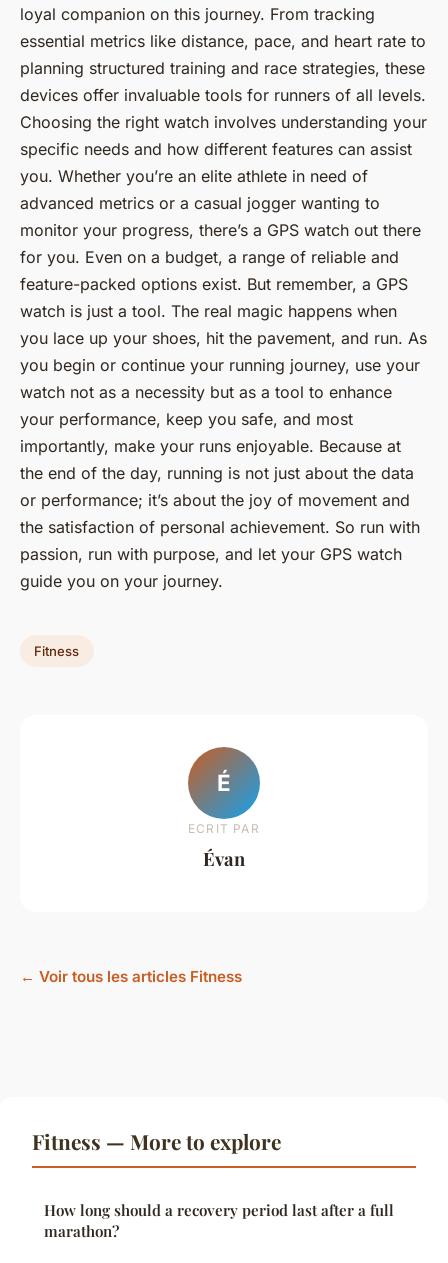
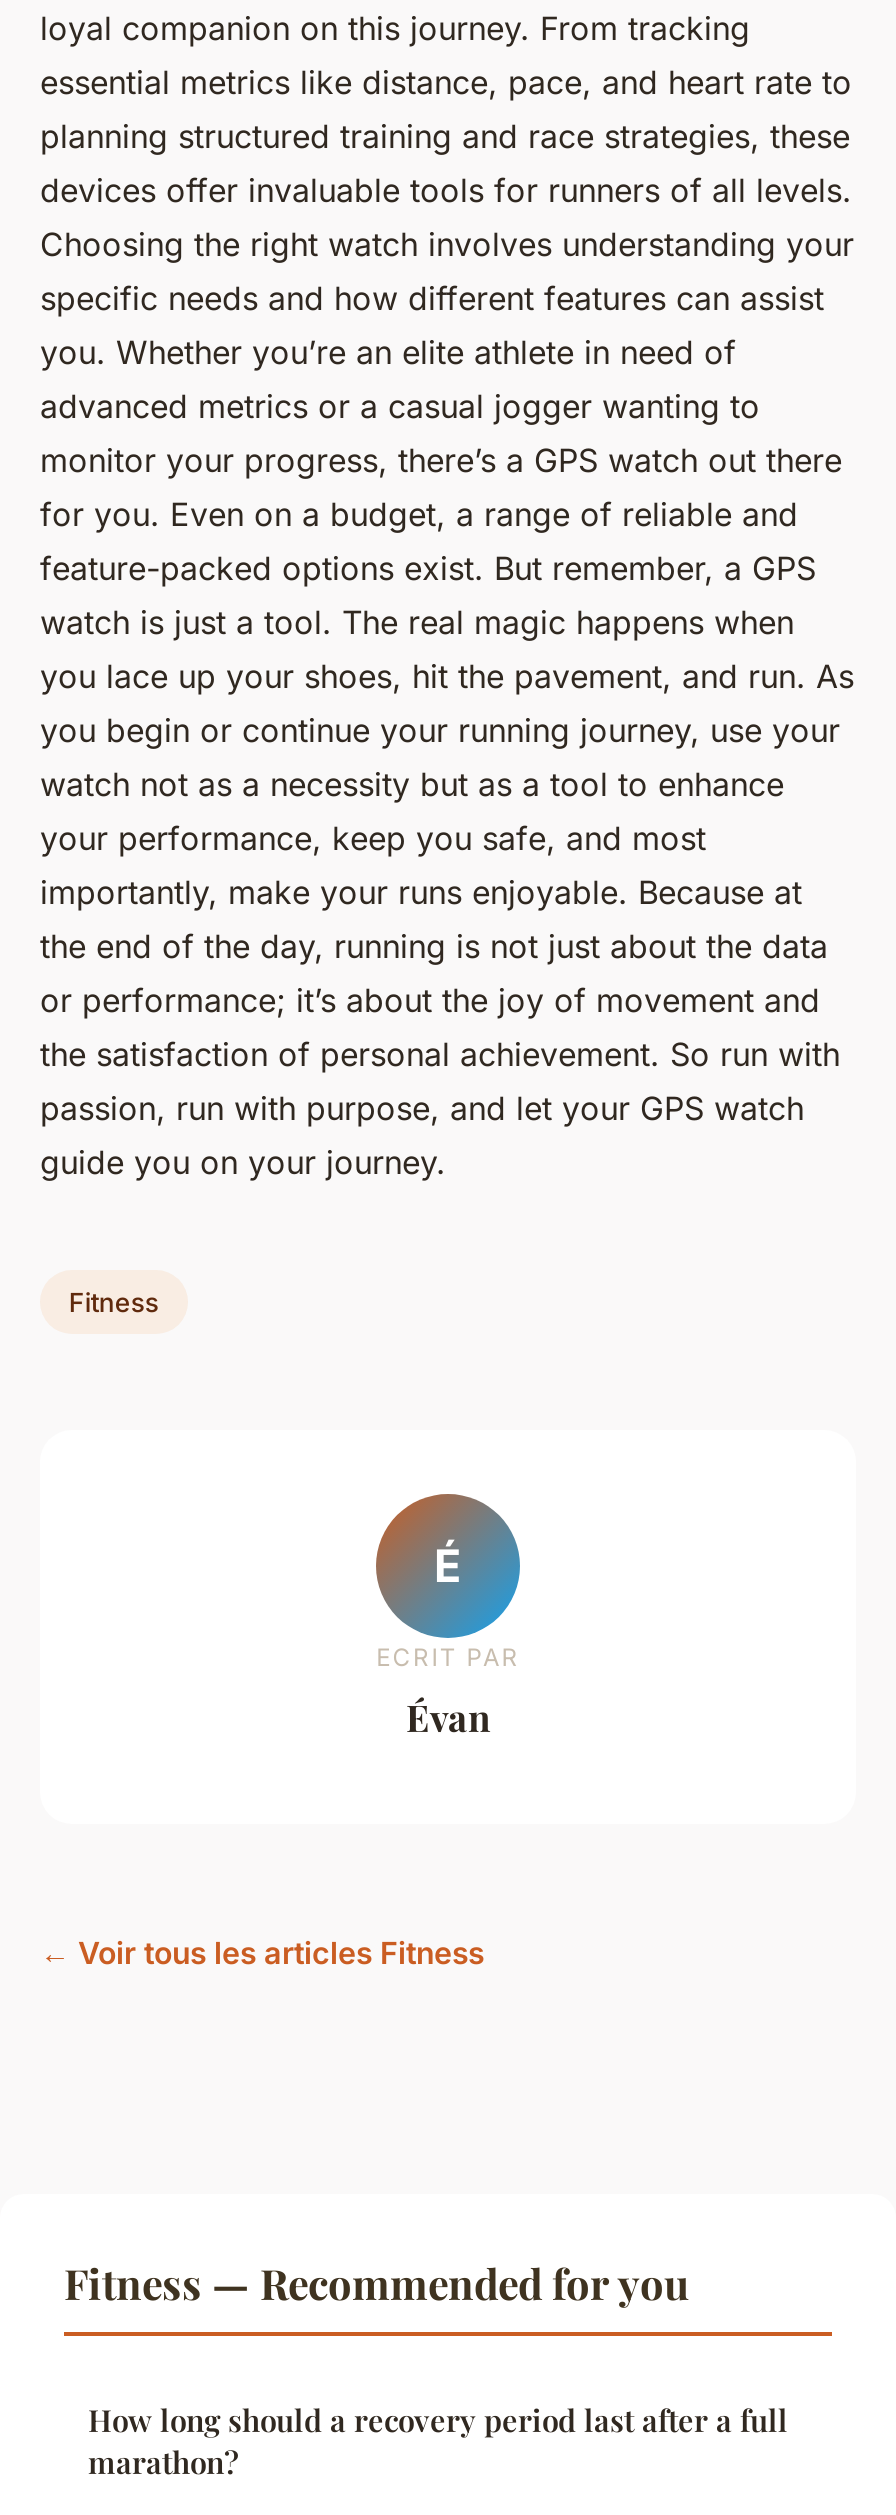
- Fitness — More to explore
+ Fitness — Recommended for you
